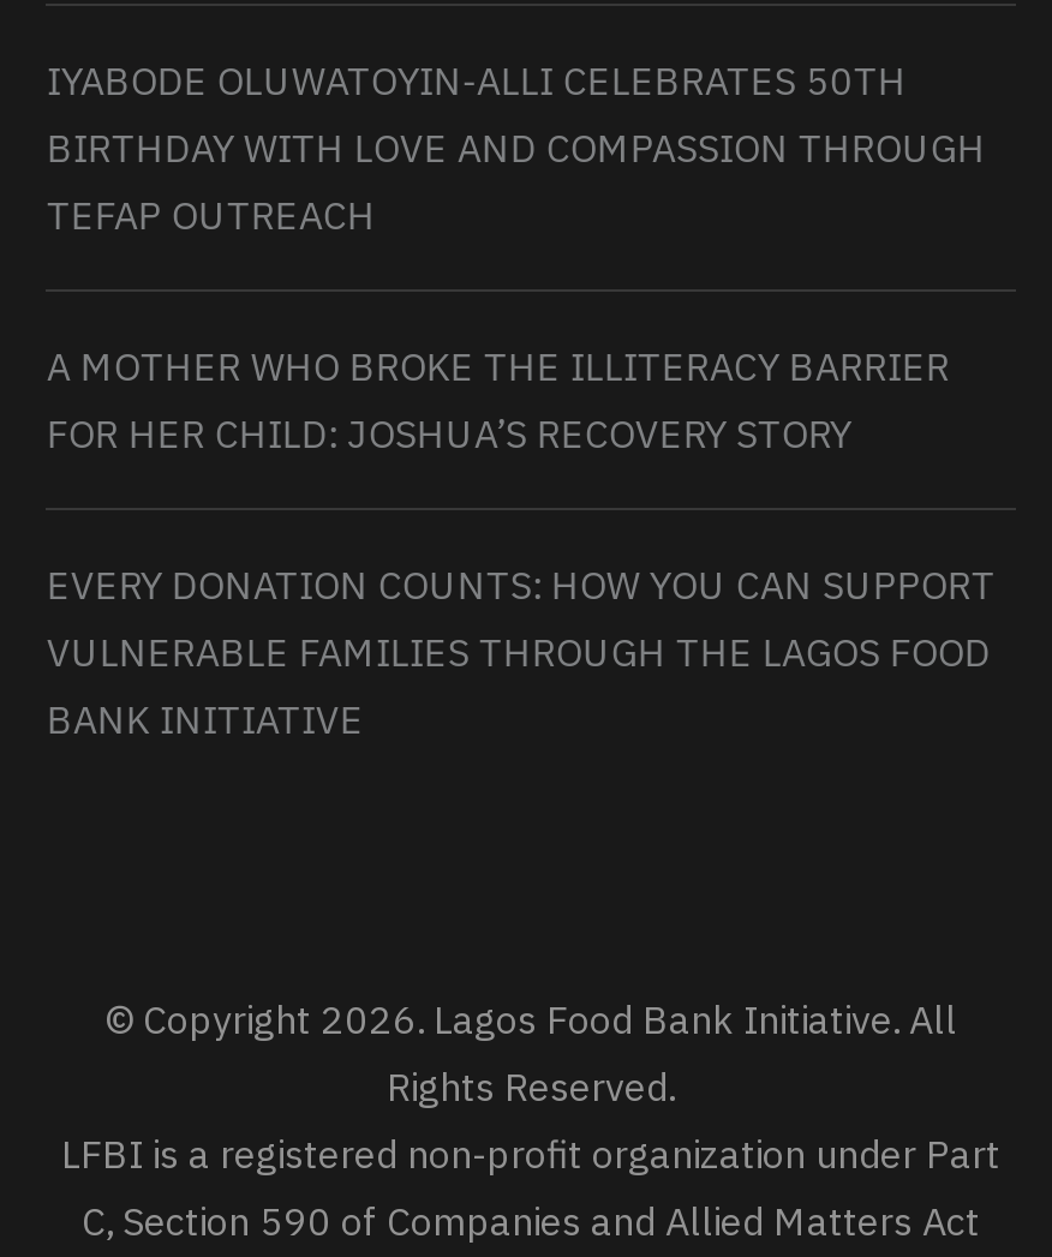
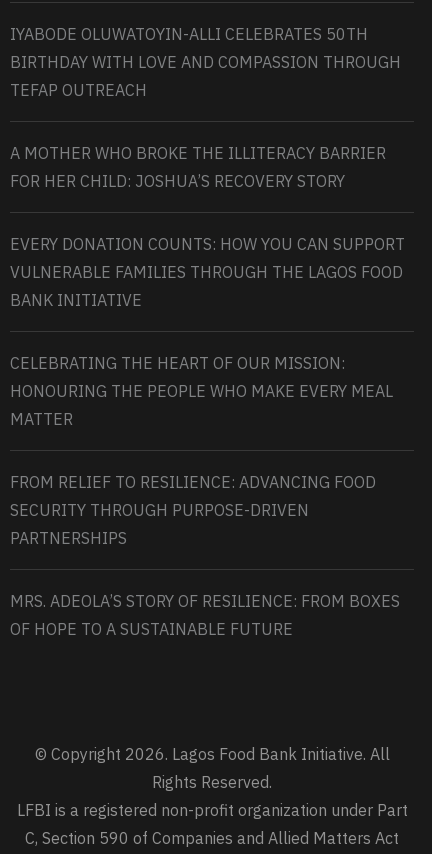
+ CELEBRATING THE HEART OF OUR MISSION:
+ HONOURING THE PEOPLE WHO MAKE EVERY MEAL
+ MATTER
+ FROM RELIEF TO RESILIENCE: ADVANCING FOOD
+ SECURITY THROUGH PURPOSE-DRIVEN
+ PARTNERSHIPS
+ MRS. ADEOLA’S STORY OF RESILIENCE: FROM BOXES
+ OF HOPE TO A SUSTAINABLE FUTURE
